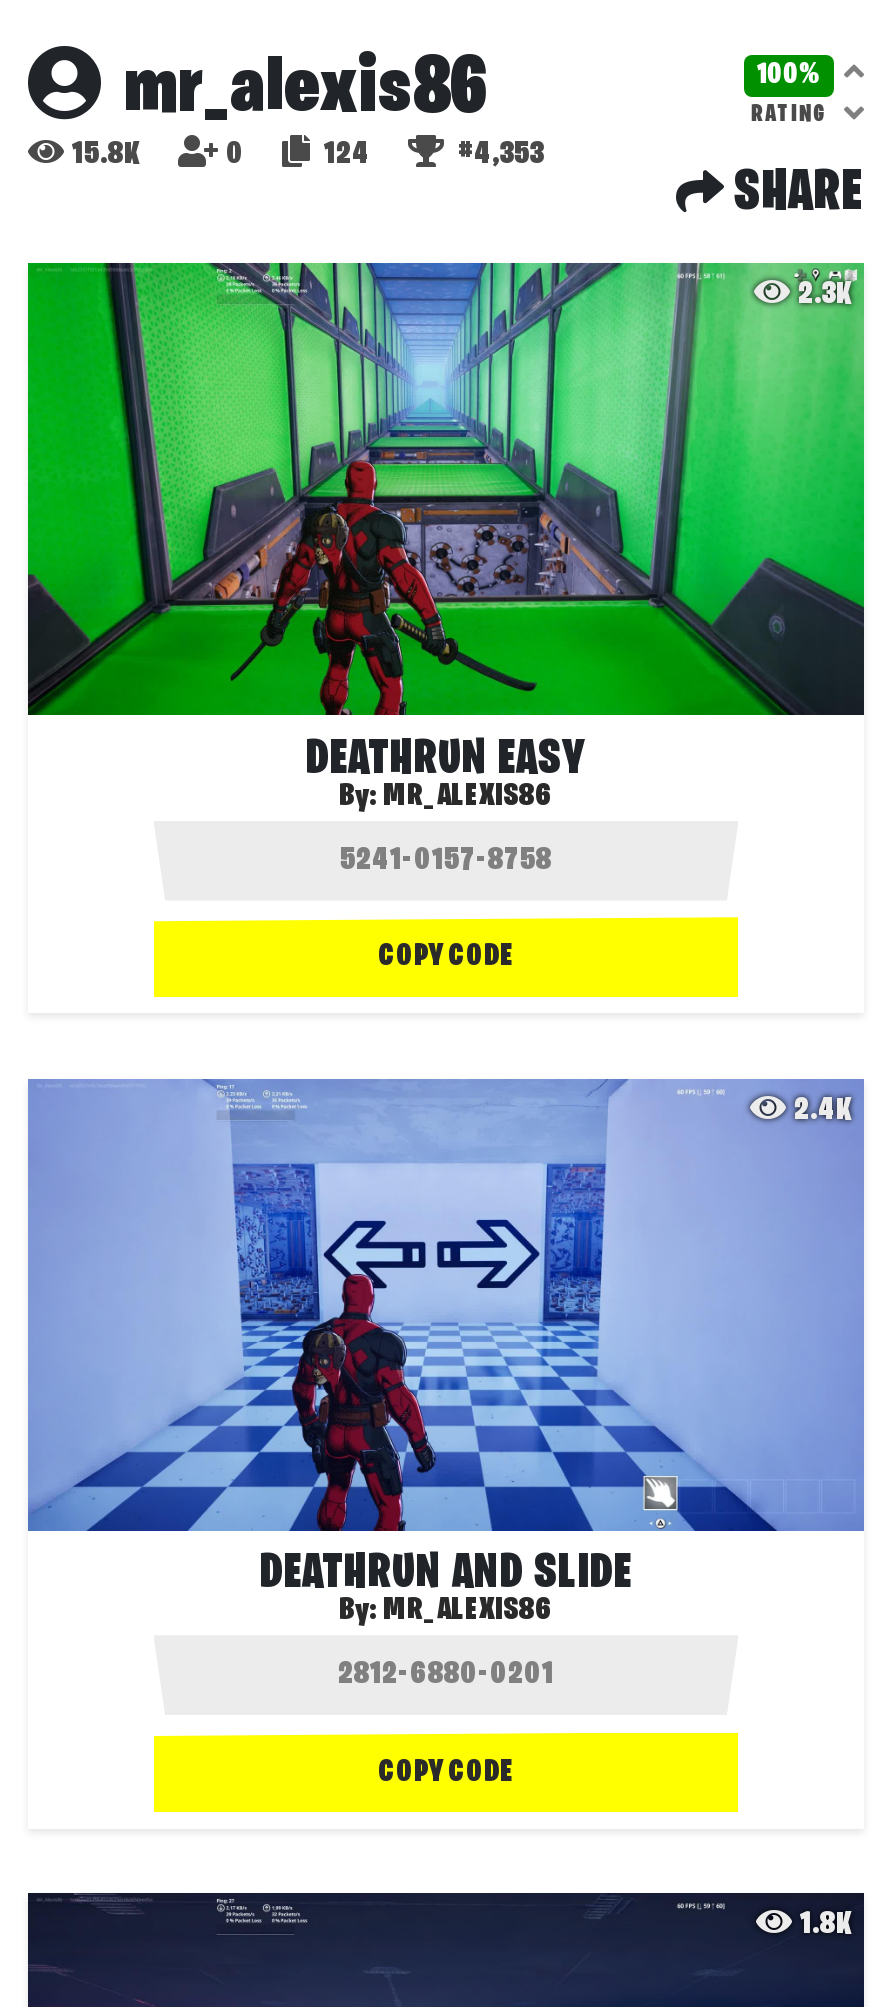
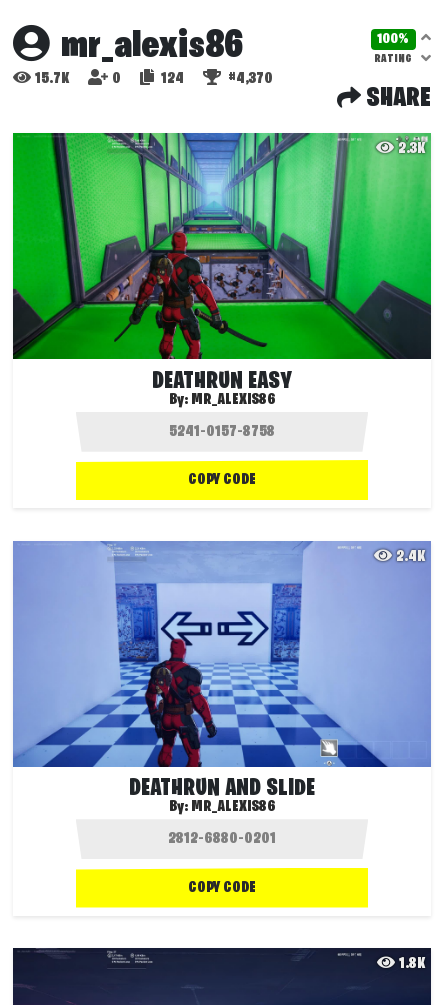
- 15.8K
+ 15.7K

- #4,353
+ #4,370
